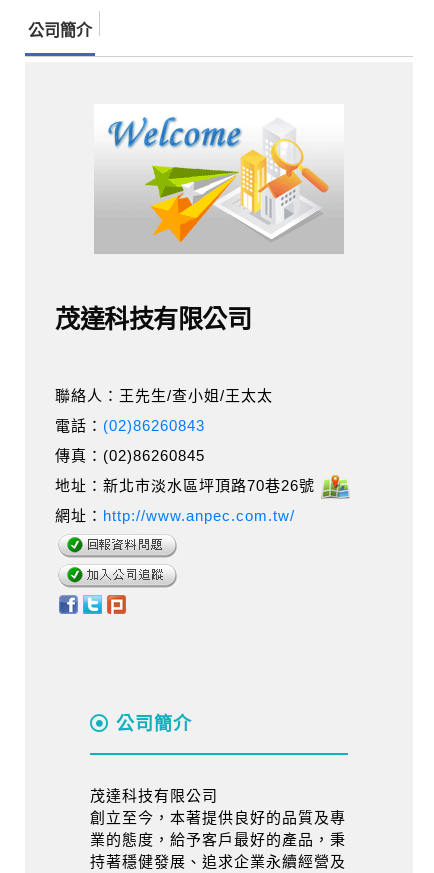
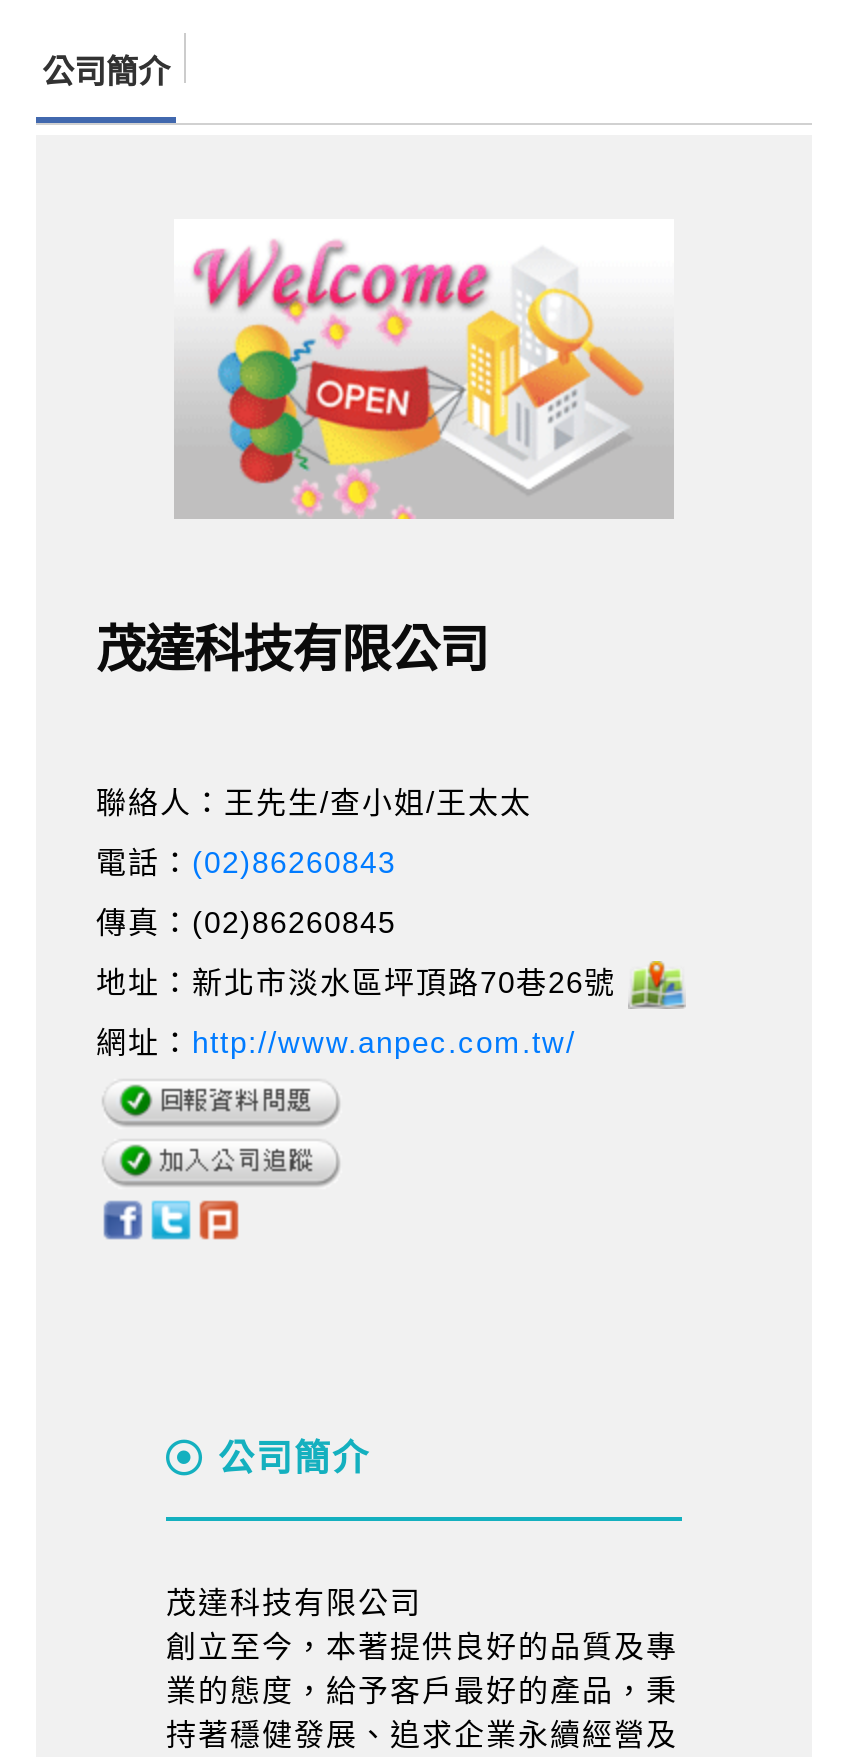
- [image]
+ [image]
